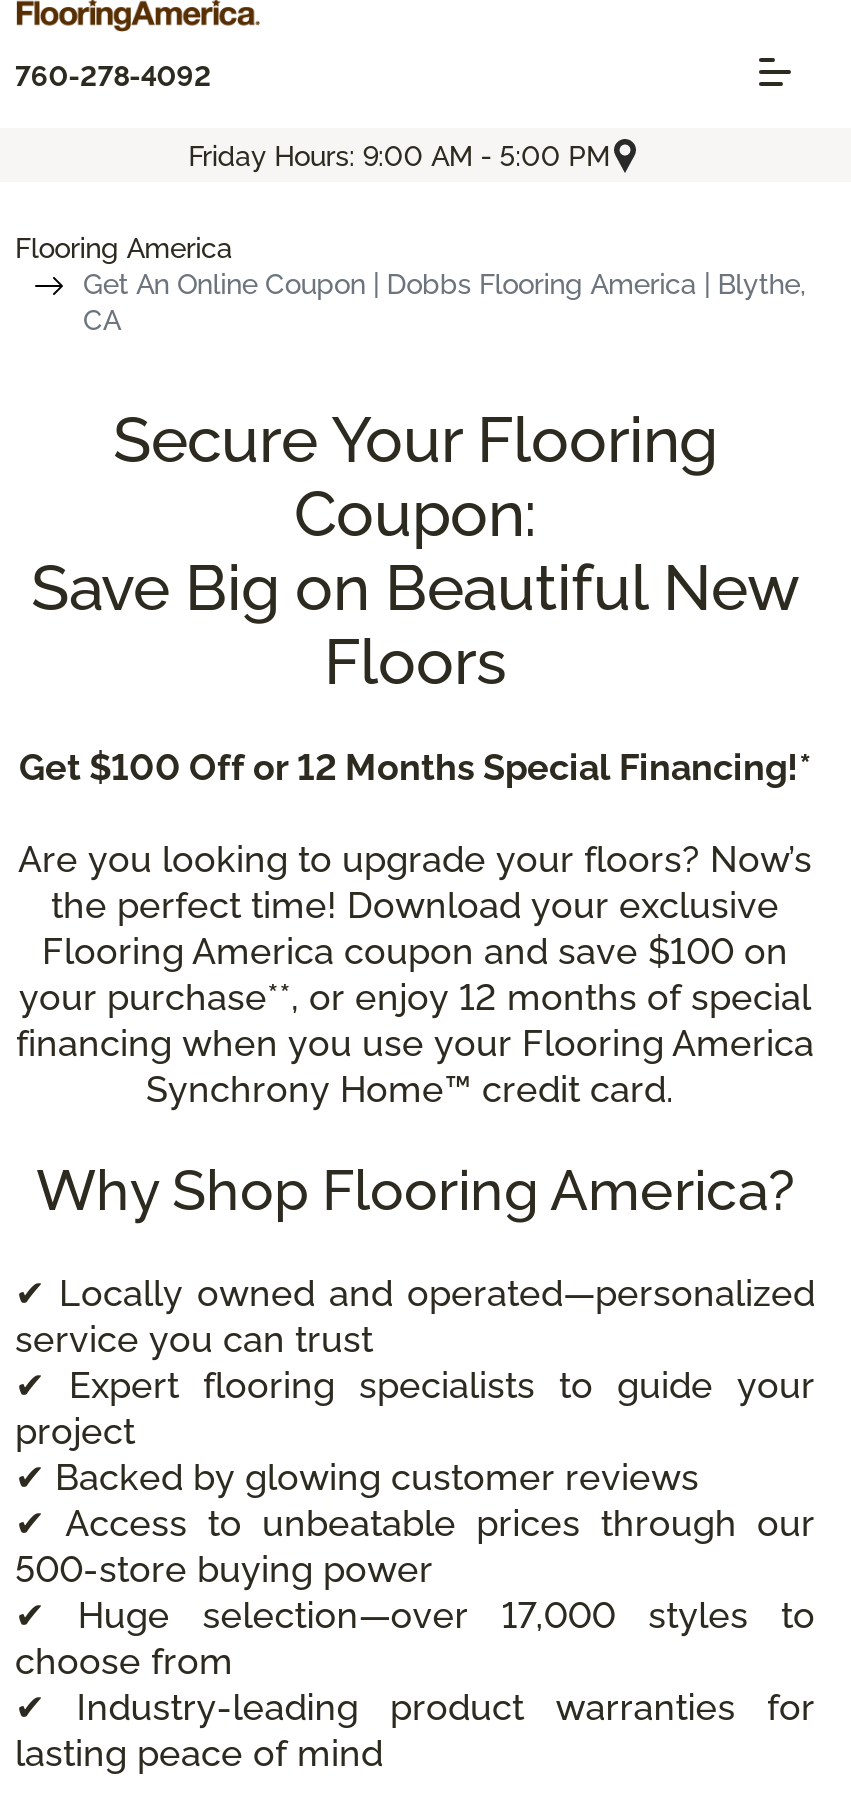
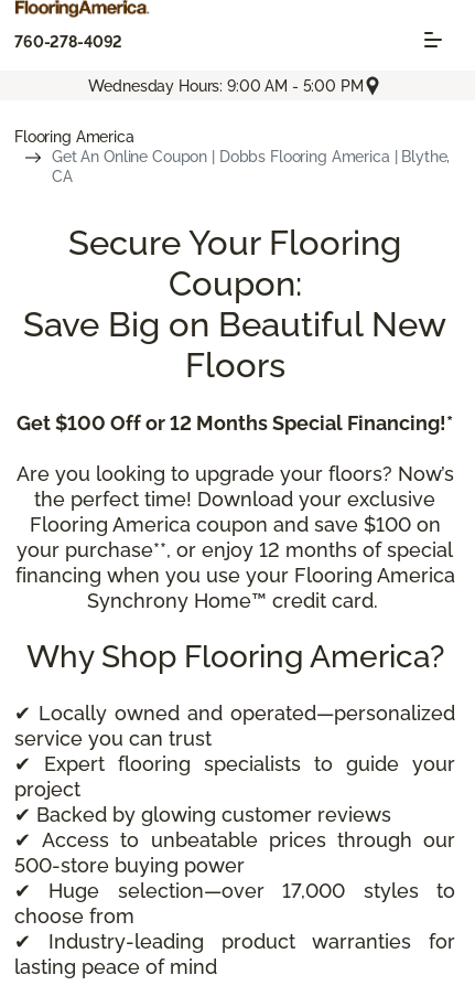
- Friday Hours: 9:00 AM - 5:00 PM
+ Wednesday Hours: 9:00 AM - 5:00 PM
